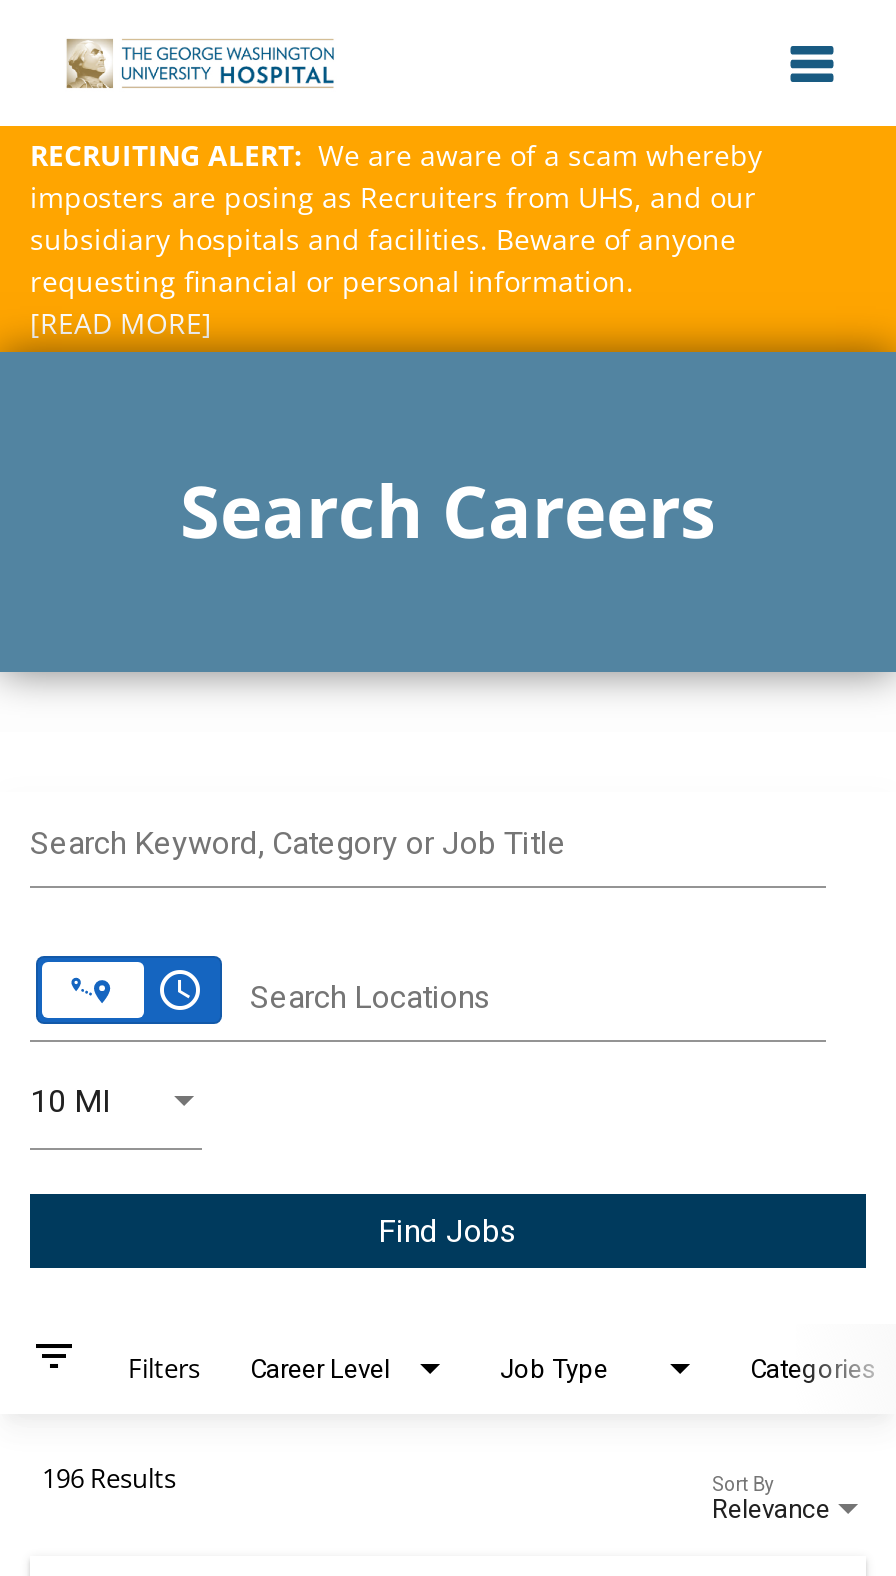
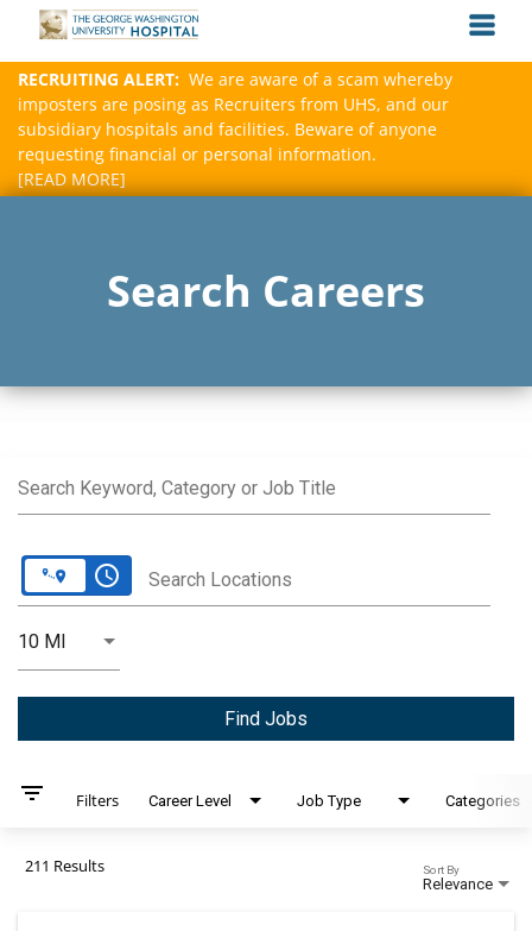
- 196 Results
+ 211 Results
